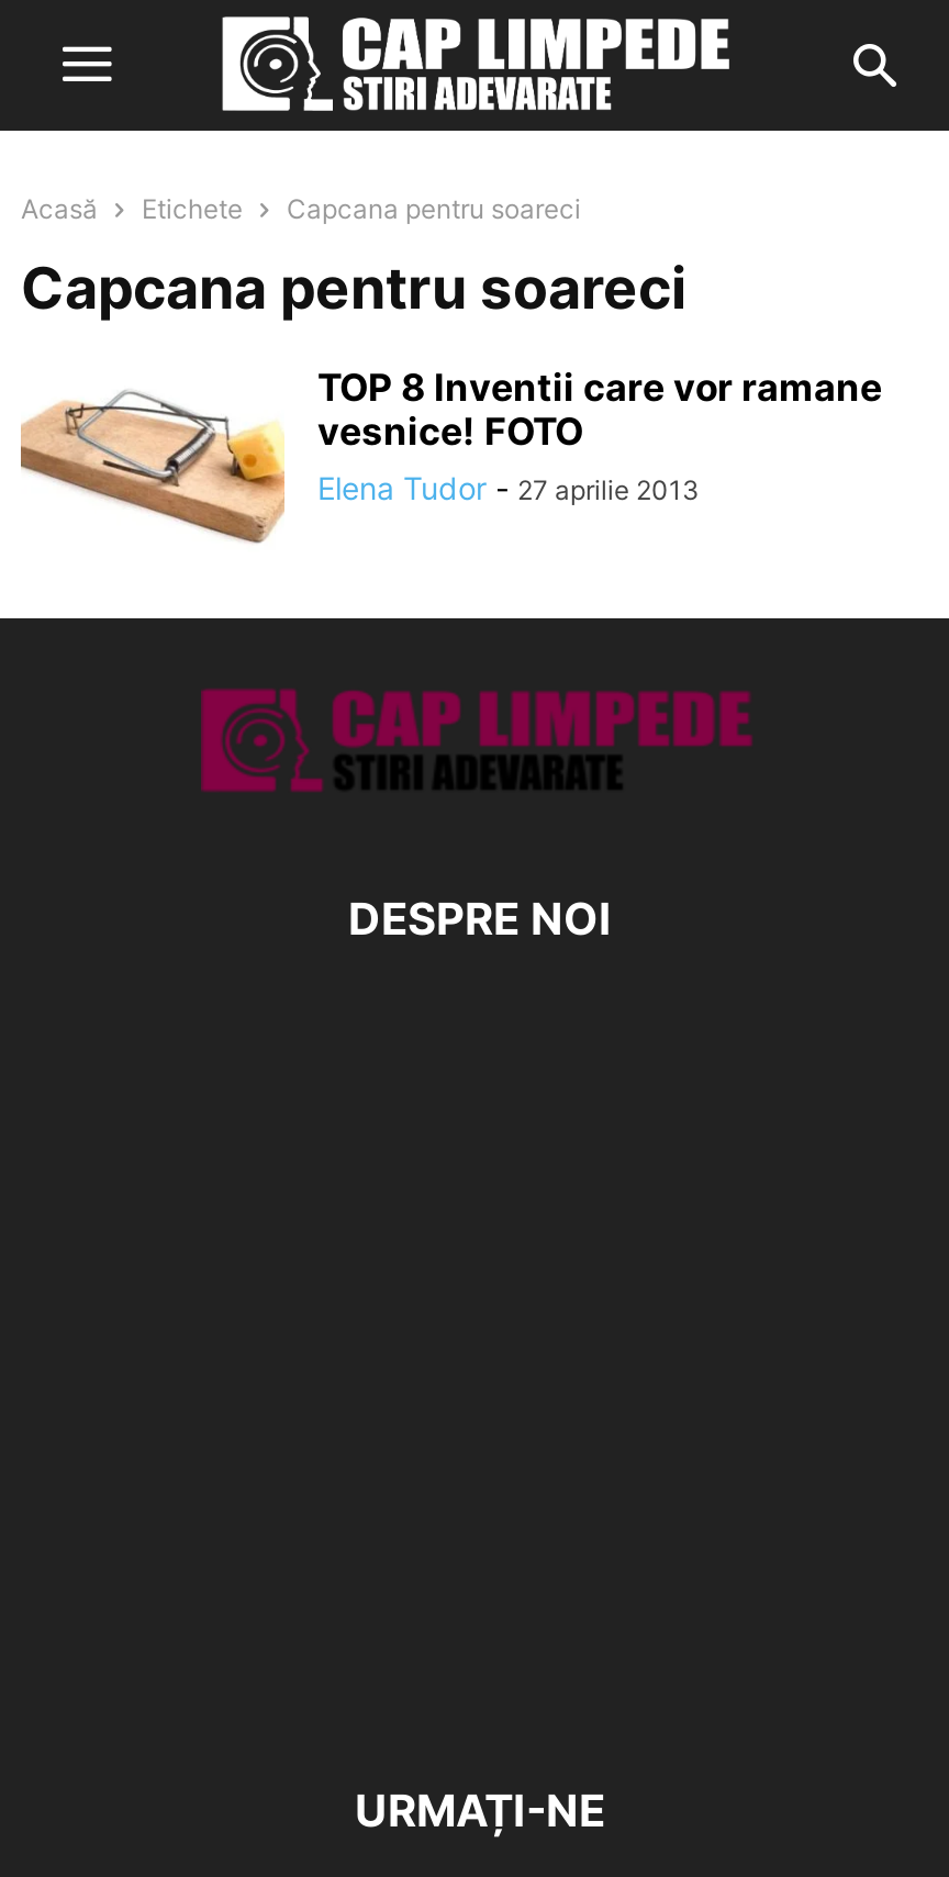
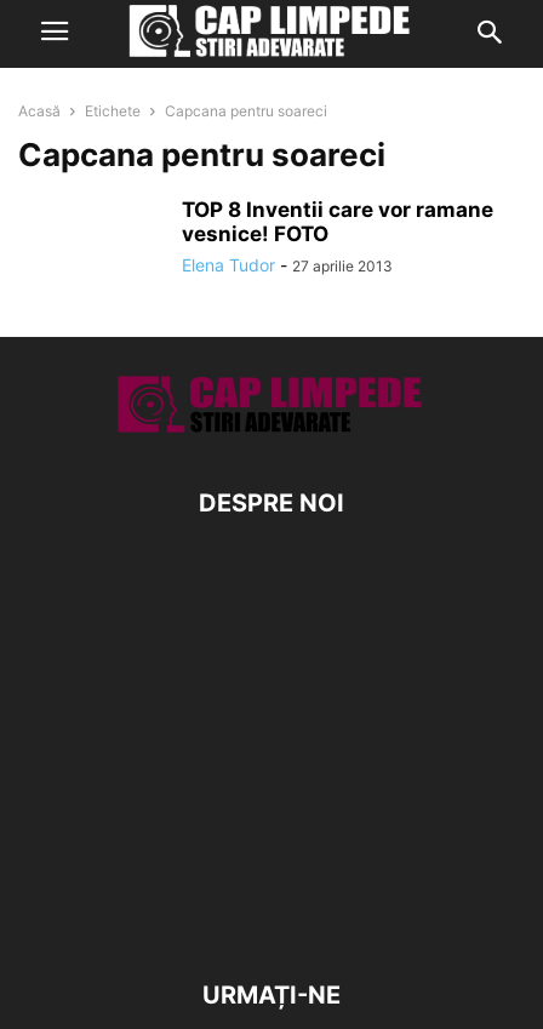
- [image]
